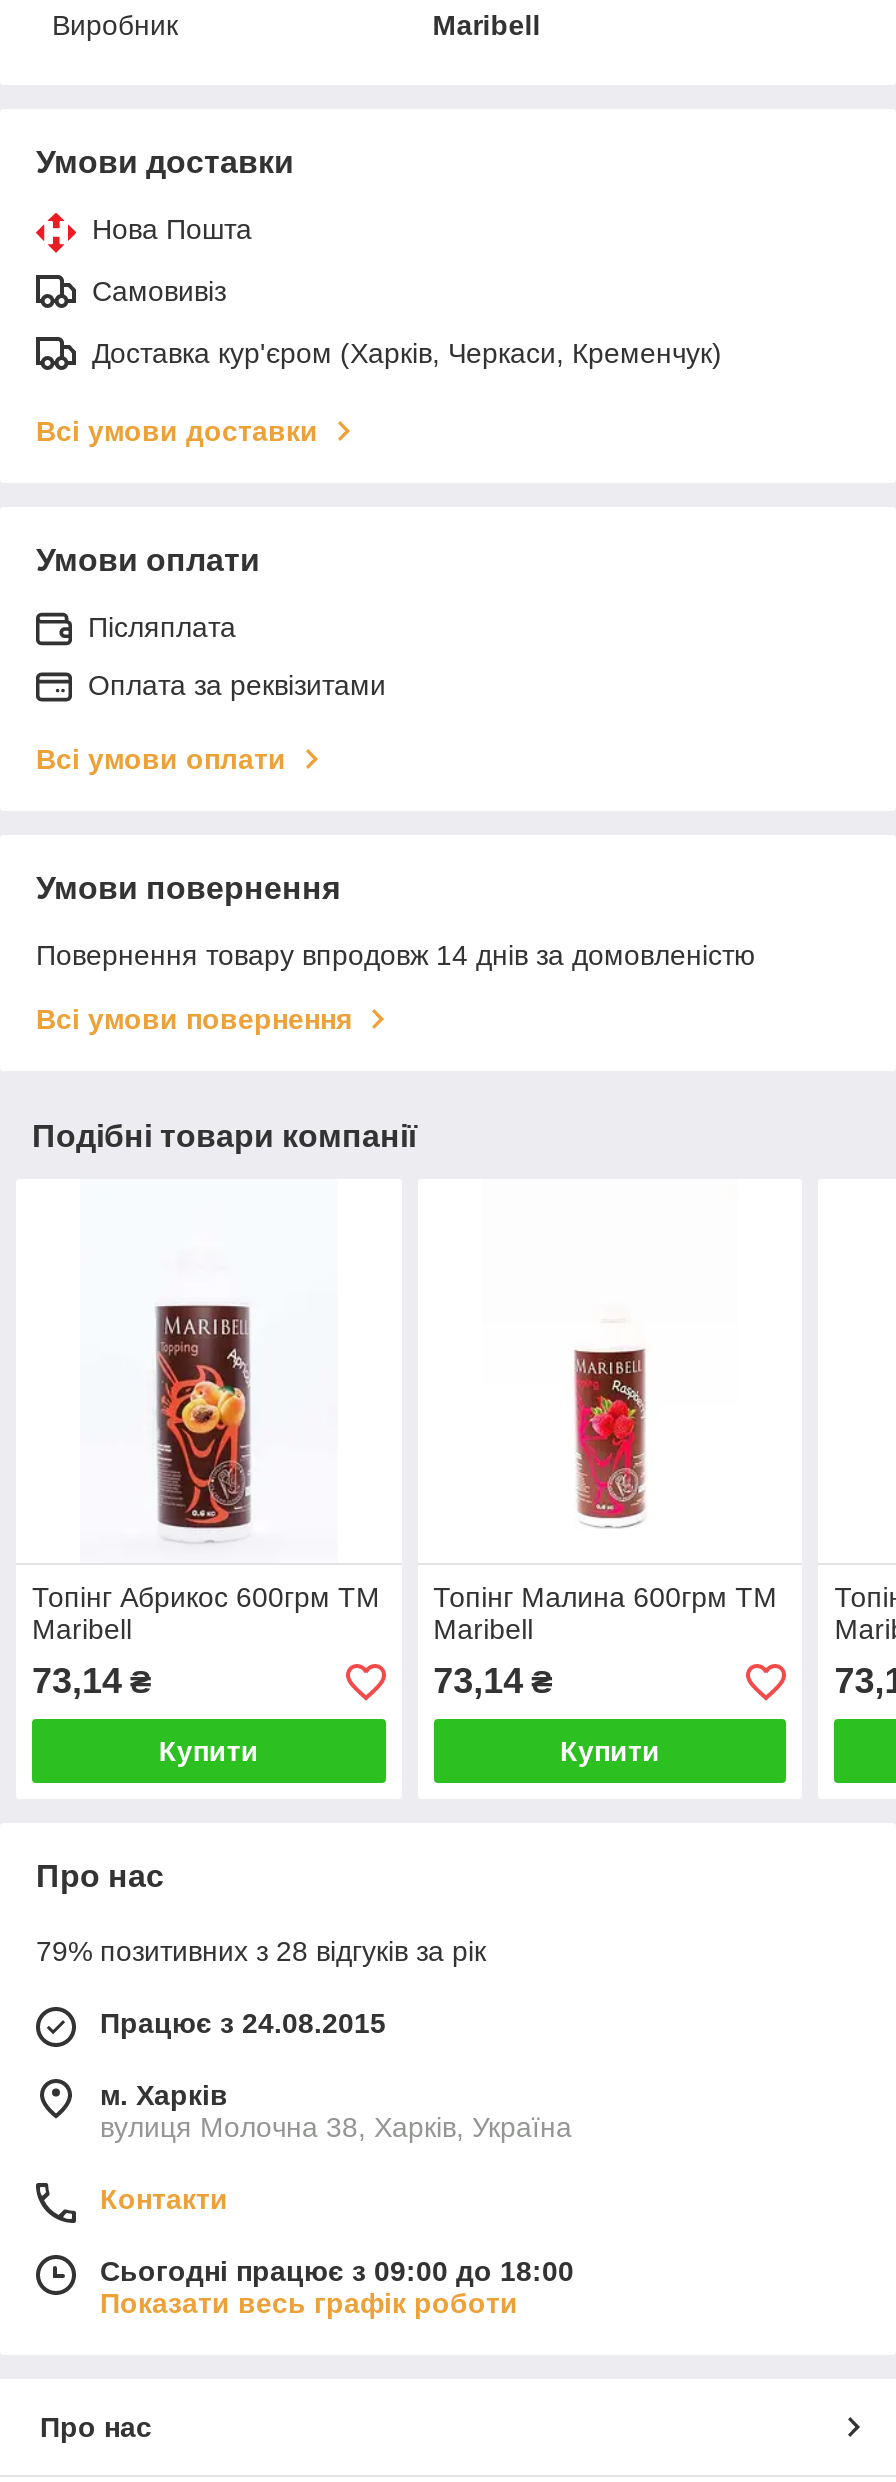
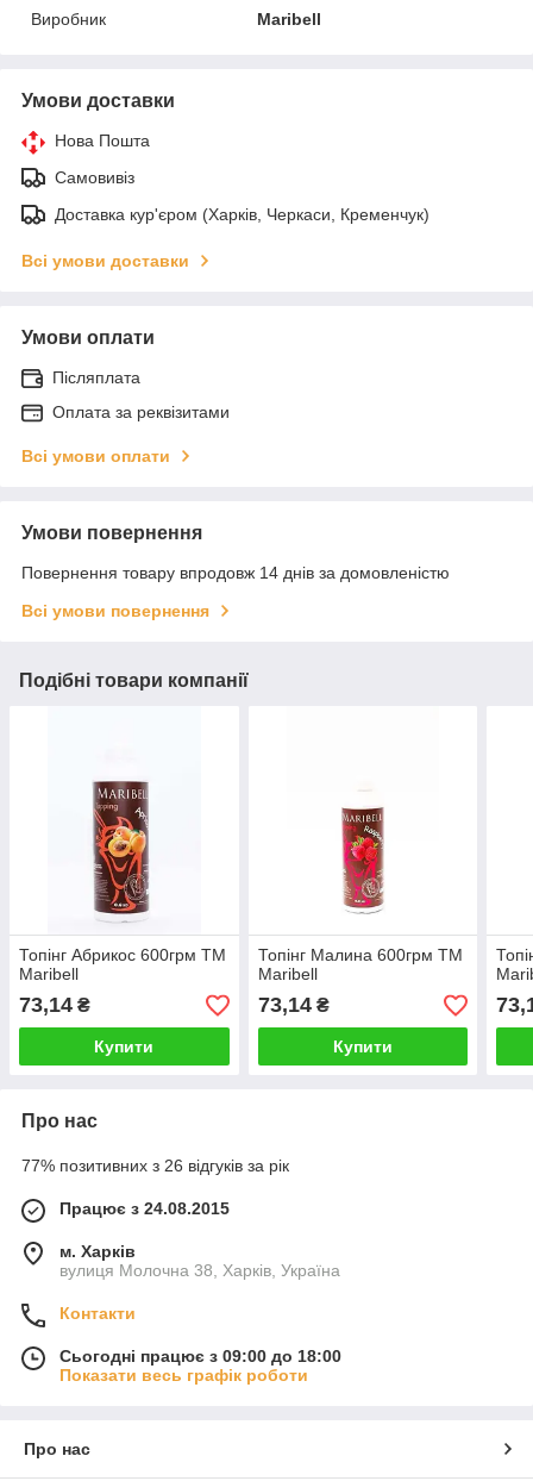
- 79% позитивних з 28 відгуків за рік
+ 77% позитивних з 26 відгуків за рік
